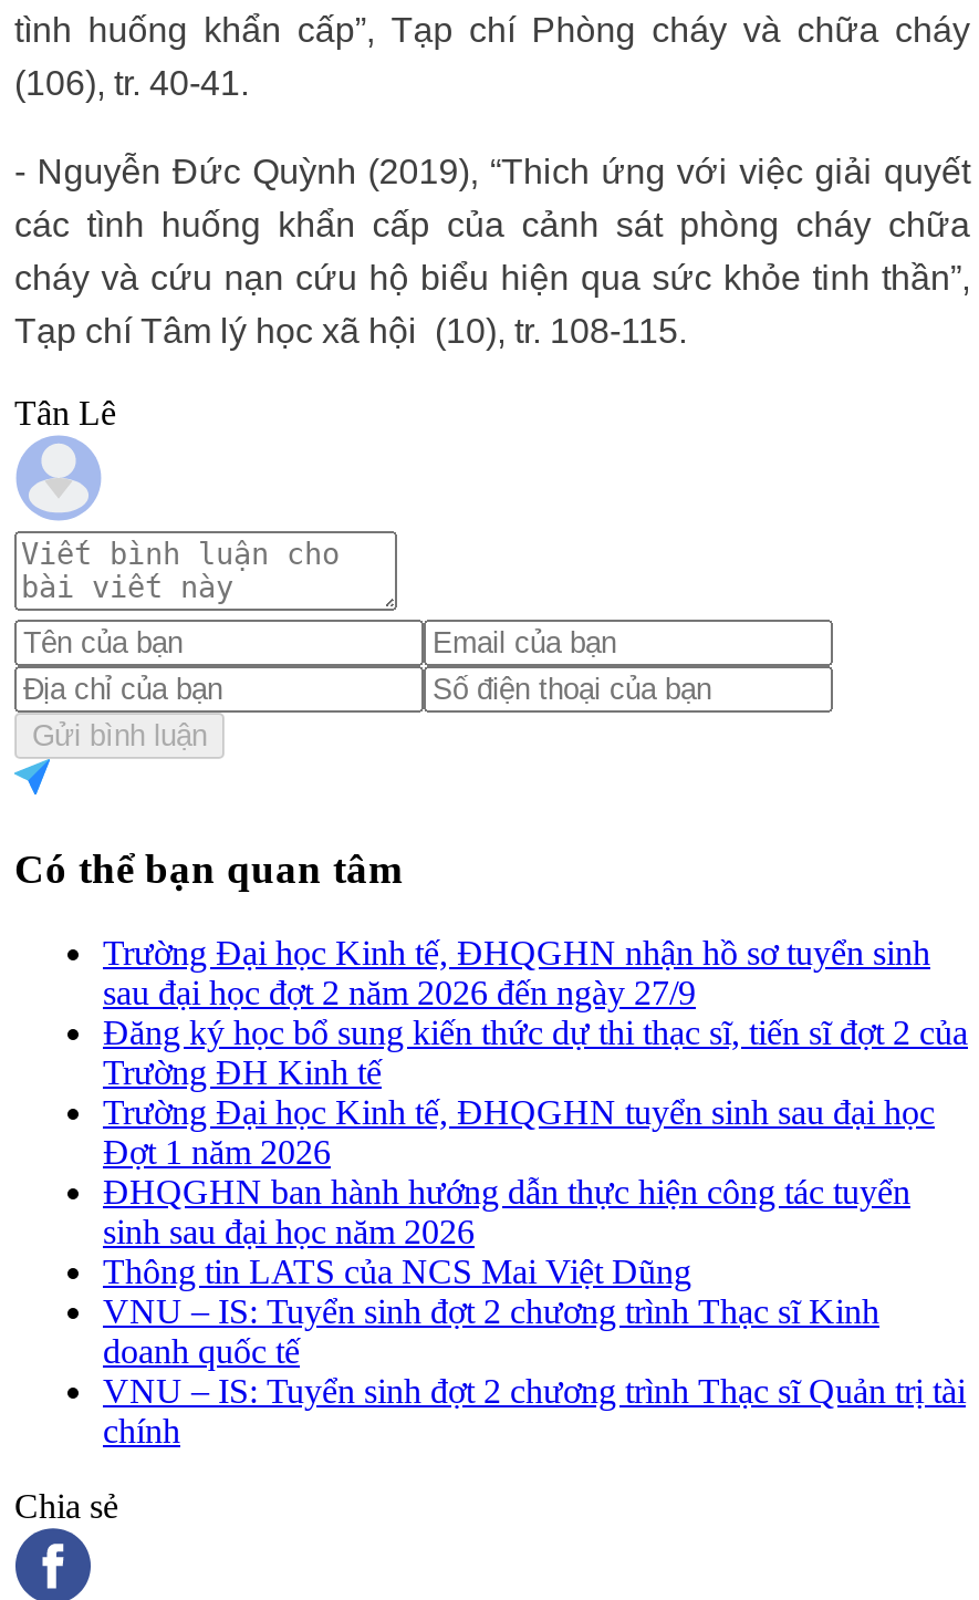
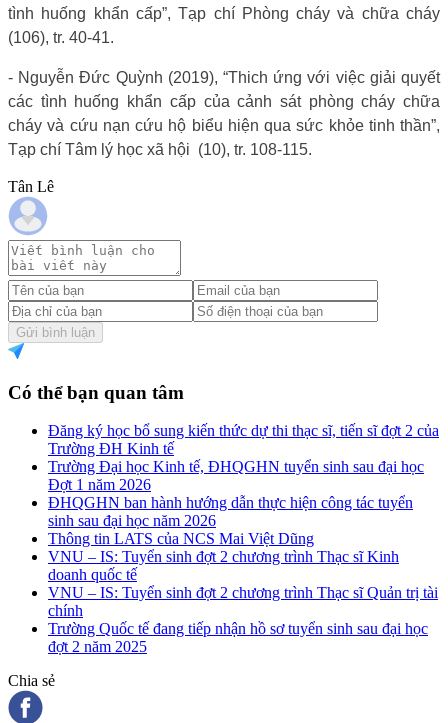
- Trường Đại học Kinh tế, ĐHQGHN nhận hồ sơ tuyển sinh
- sau đại học đợt 2 năm 2026 đến ngày 27/9

moved up: Đăng ký học bổ sung kiến thức dự thi thạc sĩ, tiến sĩ đợt 2 của | Trường ĐH Kinh tế | Trường Đại học Kinh tế, ĐHQGHN tuyển sinh sau đại học | ... | VNU – IS: Tuyển sinh đợt 2 chương trình Thạc sĩ Quản trị tài | chính

+ Trường Quốc tế đang tiếp nhận hồ sơ tuyển sinh sau đại học
+ đợt 2 năm 2025
